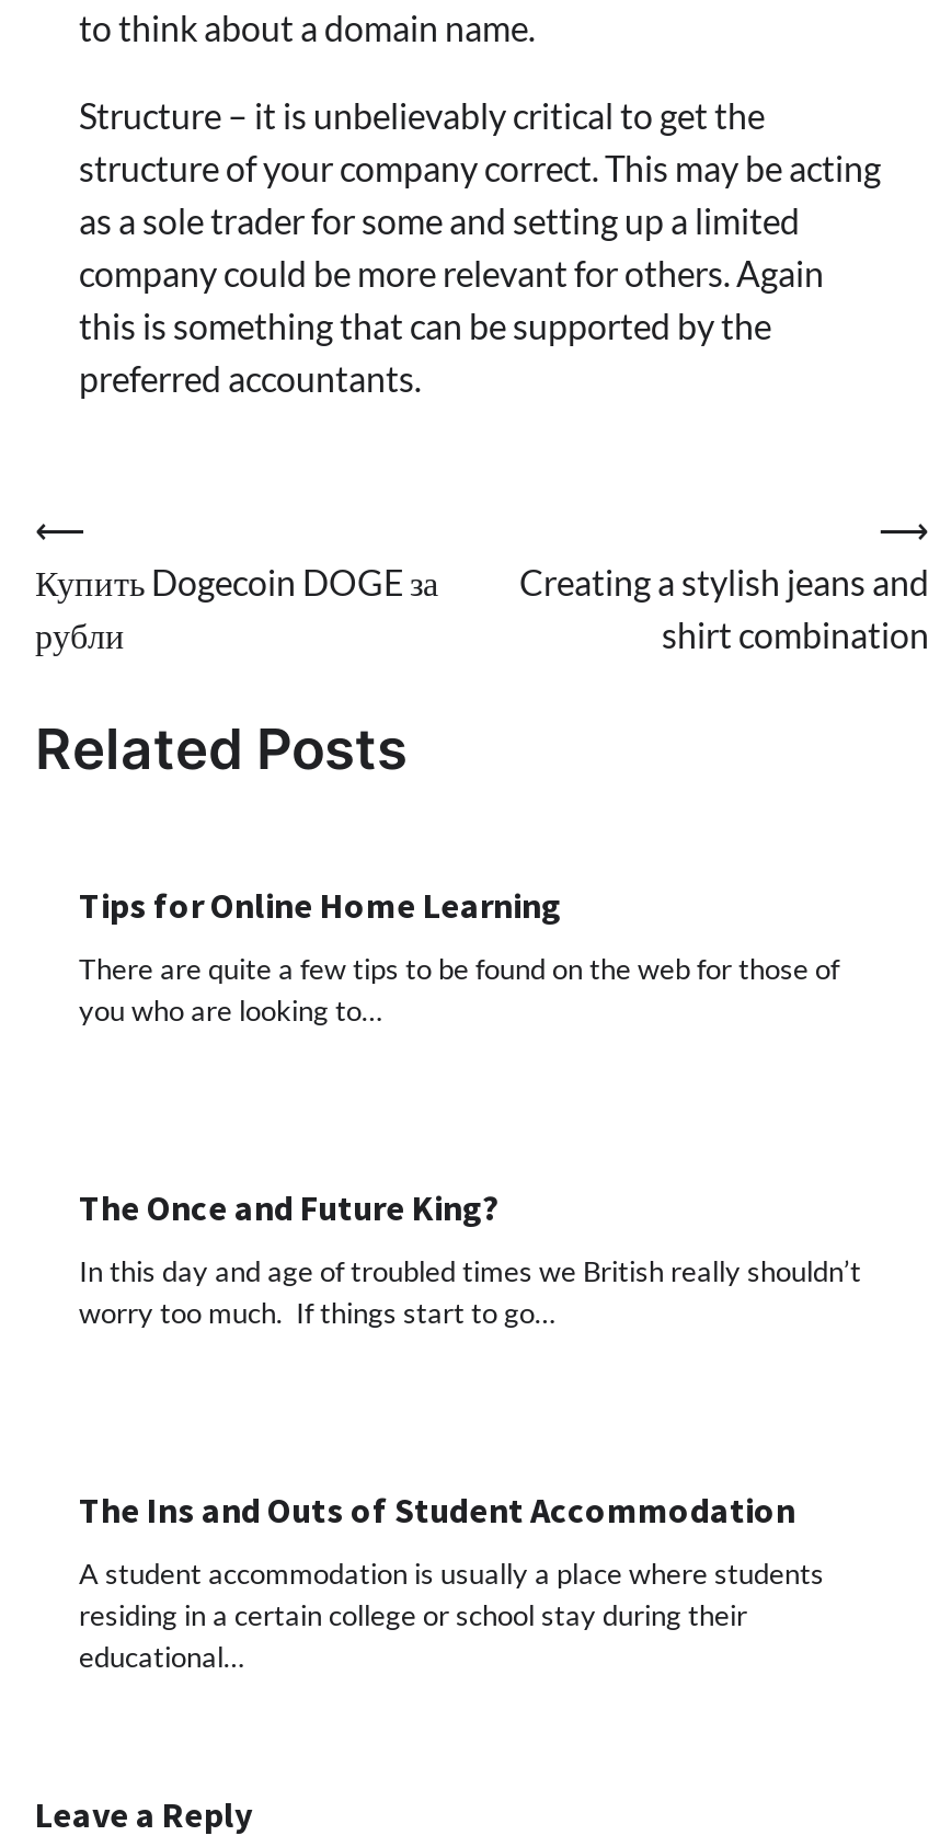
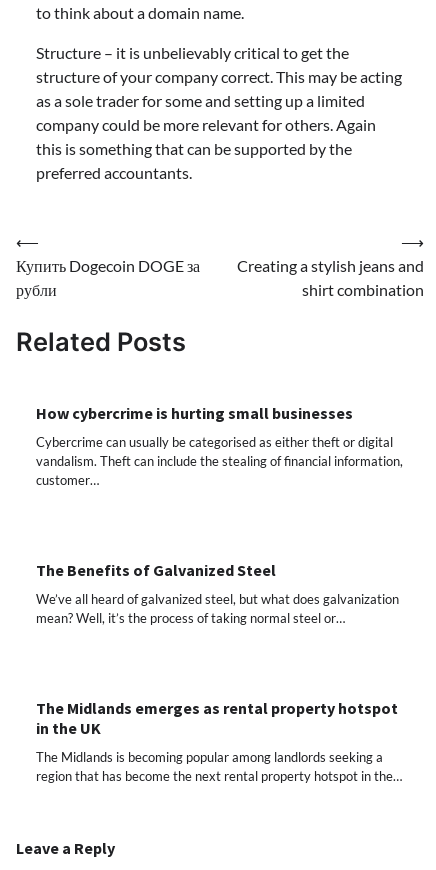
- Tips for Online Home Learning
+ How cybercrime is hurting small businesses

- There are quite a few tips to be found on the web for those of
- you who are looking to…
+ Cybercrime can usually be categorised as either theft or digital
+ vandalism. Theft can include the stealing of financial information,
+ customer…

- The Once and Future King?
+ The Benefits of Galvanized Steel

- In this day and age of troubled times we British really shouldn’t
- worry too much. If things start to go…
+ We’ve all heard of galvanized steel, but what does galvanization
+ mean? Well, it’s the process of taking normal steel or…

- The Ins and Outs of Student Accommodation
+ The Midlands emerges as rental property hotspot
+ in the UK

- A student accommodation is usually a place where students
- residing in a certain college or school stay during their
- educational…
+ The Midlands is becoming popular among landlords seeking a
+ region that has become the next rental property hotspot in the…
